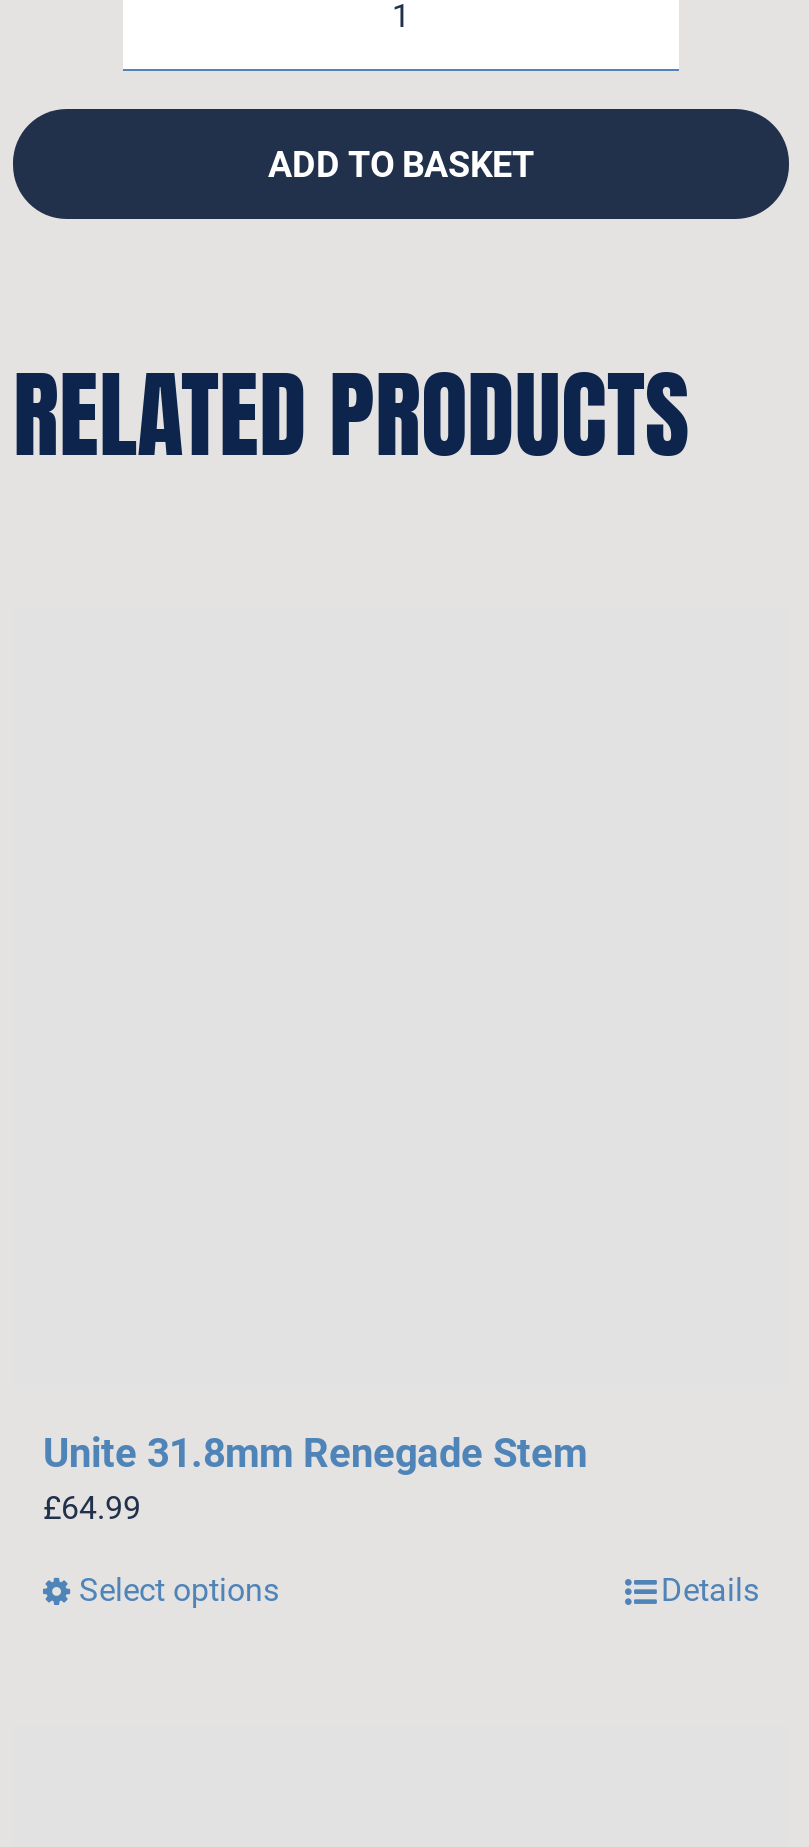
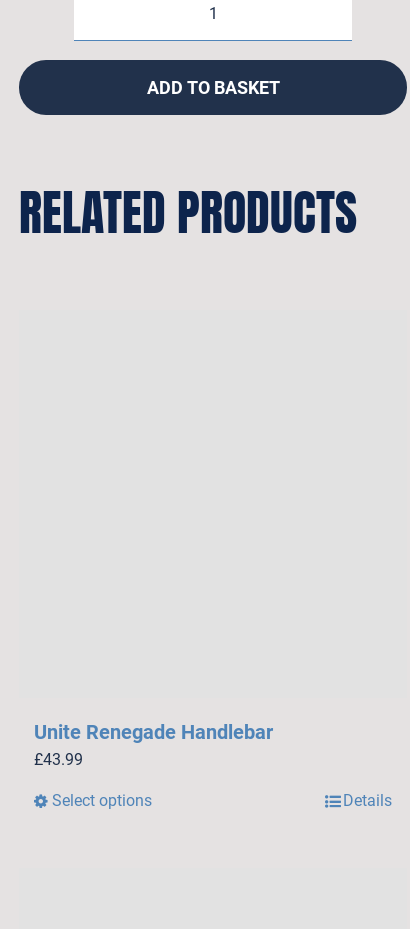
- Unite 31.8mm Renegade Stem
- £64.99
+ Unite Renegade Handlebar
+ £43.99
